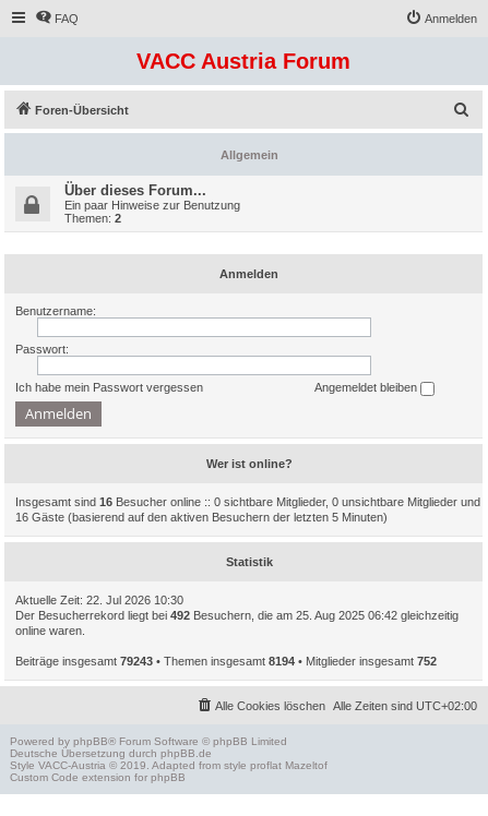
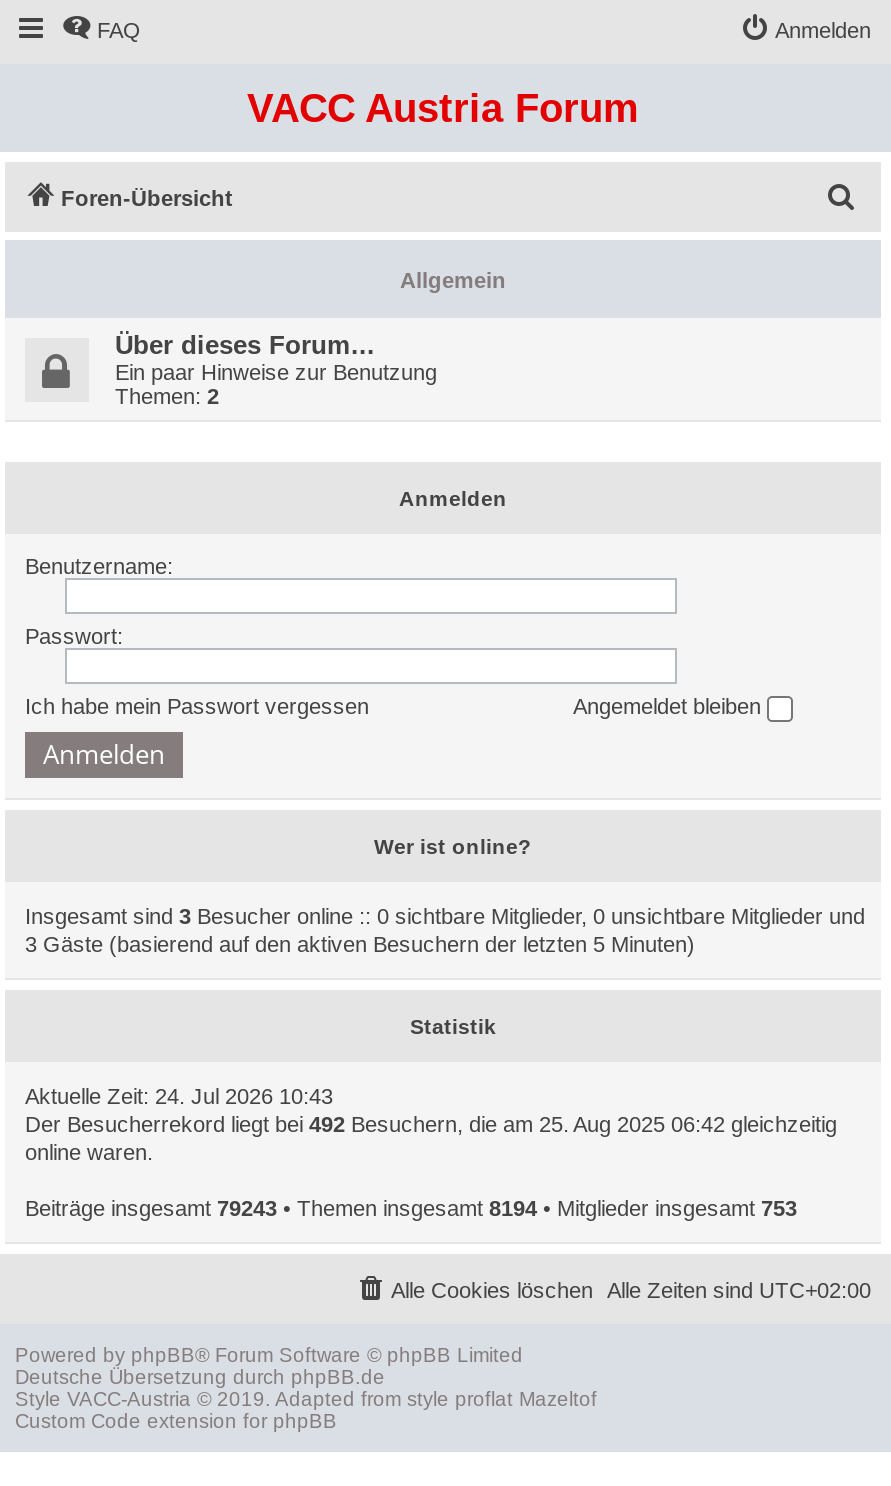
- Insgesamt sind 16 Besucher online :: 0 sichtbare Mitglieder, 0 unsichtbare Mitglieder und
+ Insgesamt sind 3 Besucher online :: 0 sichtbare Mitglieder, 0 unsichtbare Mitglieder und

- 16 Gäste (basierend auf den aktiven Besuchern der letzten 5 Minuten)
+ 3 Gäste (basierend auf den aktiven Besuchern der letzten 5 Minuten)

- Aktuelle Zeit: 22. Jul 2026 10:30
+ Aktuelle Zeit: 24. Jul 2026 10:43

- Beiträge insgesamt 79243 • Themen insgesamt 8194 • Mitglieder insgesamt 752
+ Beiträge insgesamt 79243 • Themen insgesamt 8194 • Mitglieder insgesamt 753
